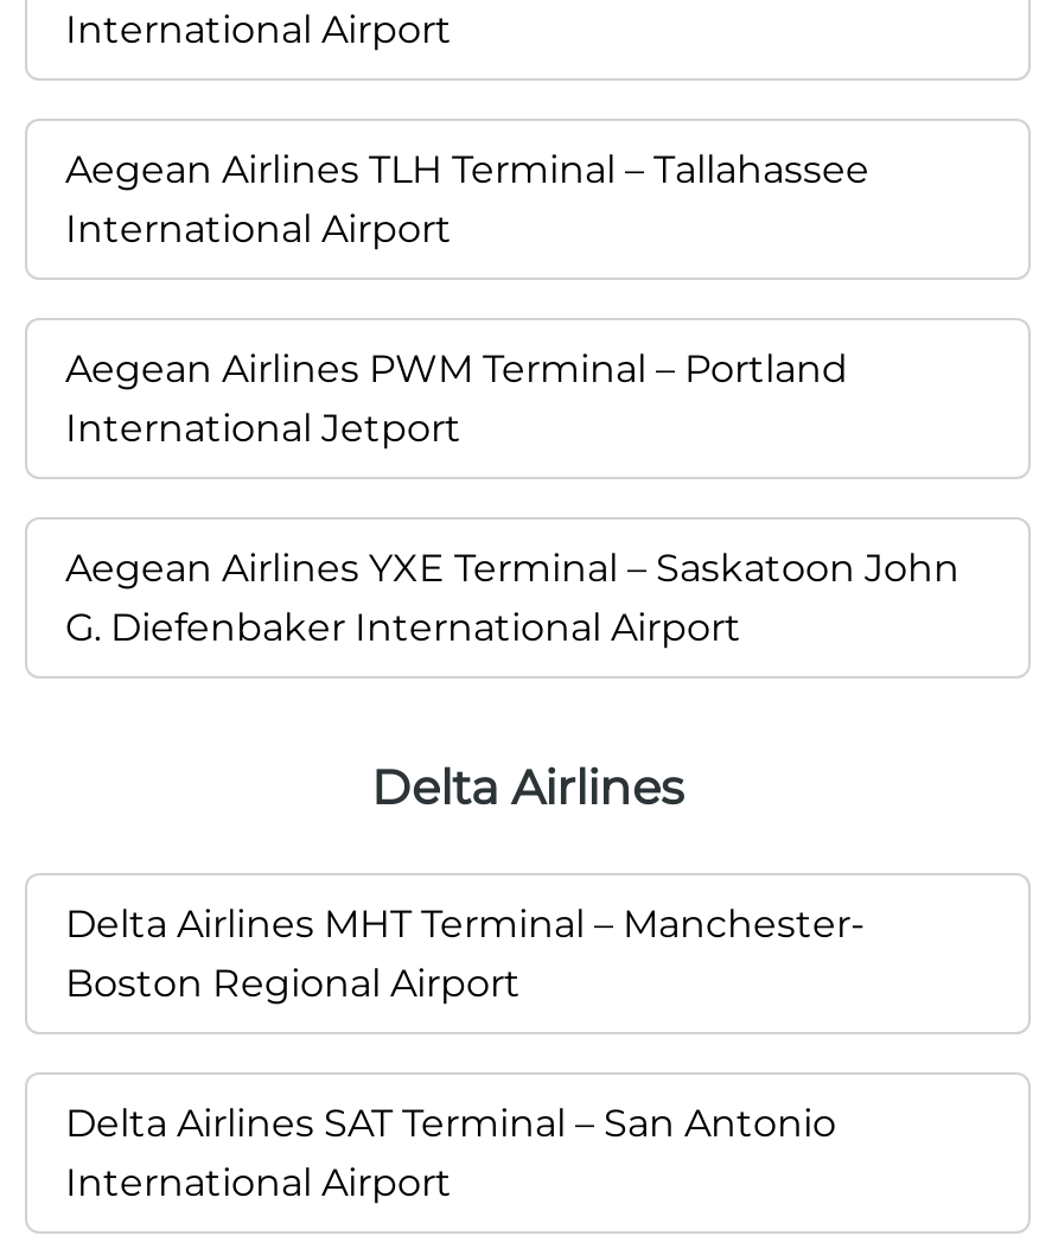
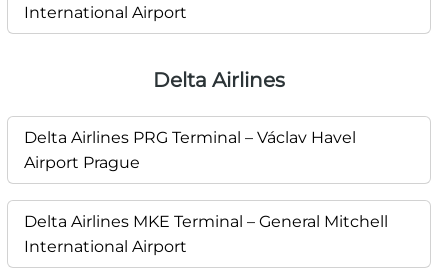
- Aegean Airlines TLH Terminal – Tallahassee
- International Airport
- Aegean Airlines PWM Terminal – Portland
- International Jetport
- Aegean Airlines YXE Terminal – Saskatoon John
- G. Diefenbaker International Airport

- Delta Airlines MHT Terminal – Manchester-
- Boston Regional Airport
+ Delta Airlines PRG Terminal – Václav Havel
+ Airport Prague

- Delta Airlines SAT Terminal – San Antonio
+ Delta Airlines MKE Terminal – General Mitchell
